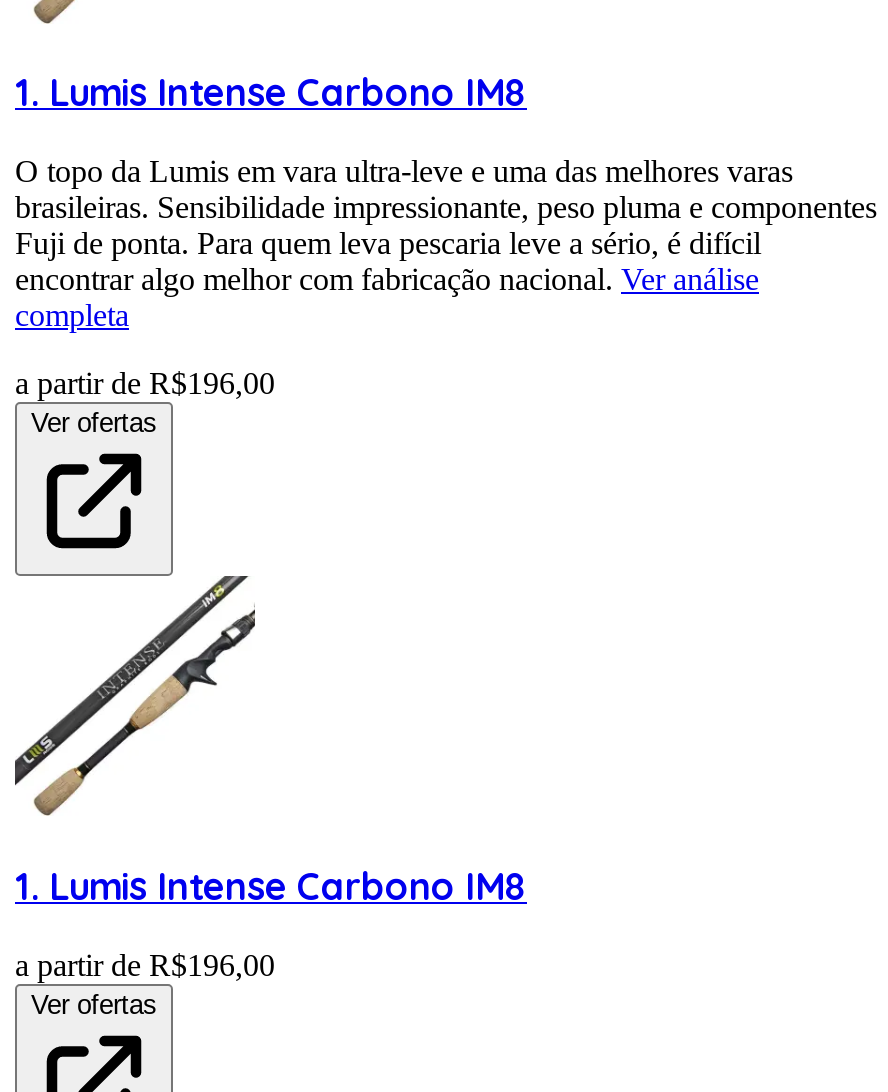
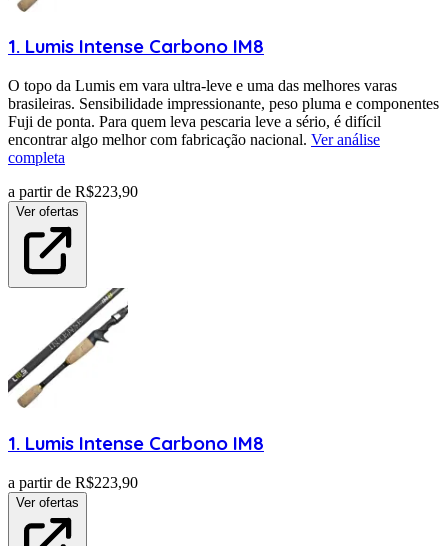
- a partir de R$196,00
+ a partir de R$223,90

- a partir de R$196,00
+ a partir de R$223,90
